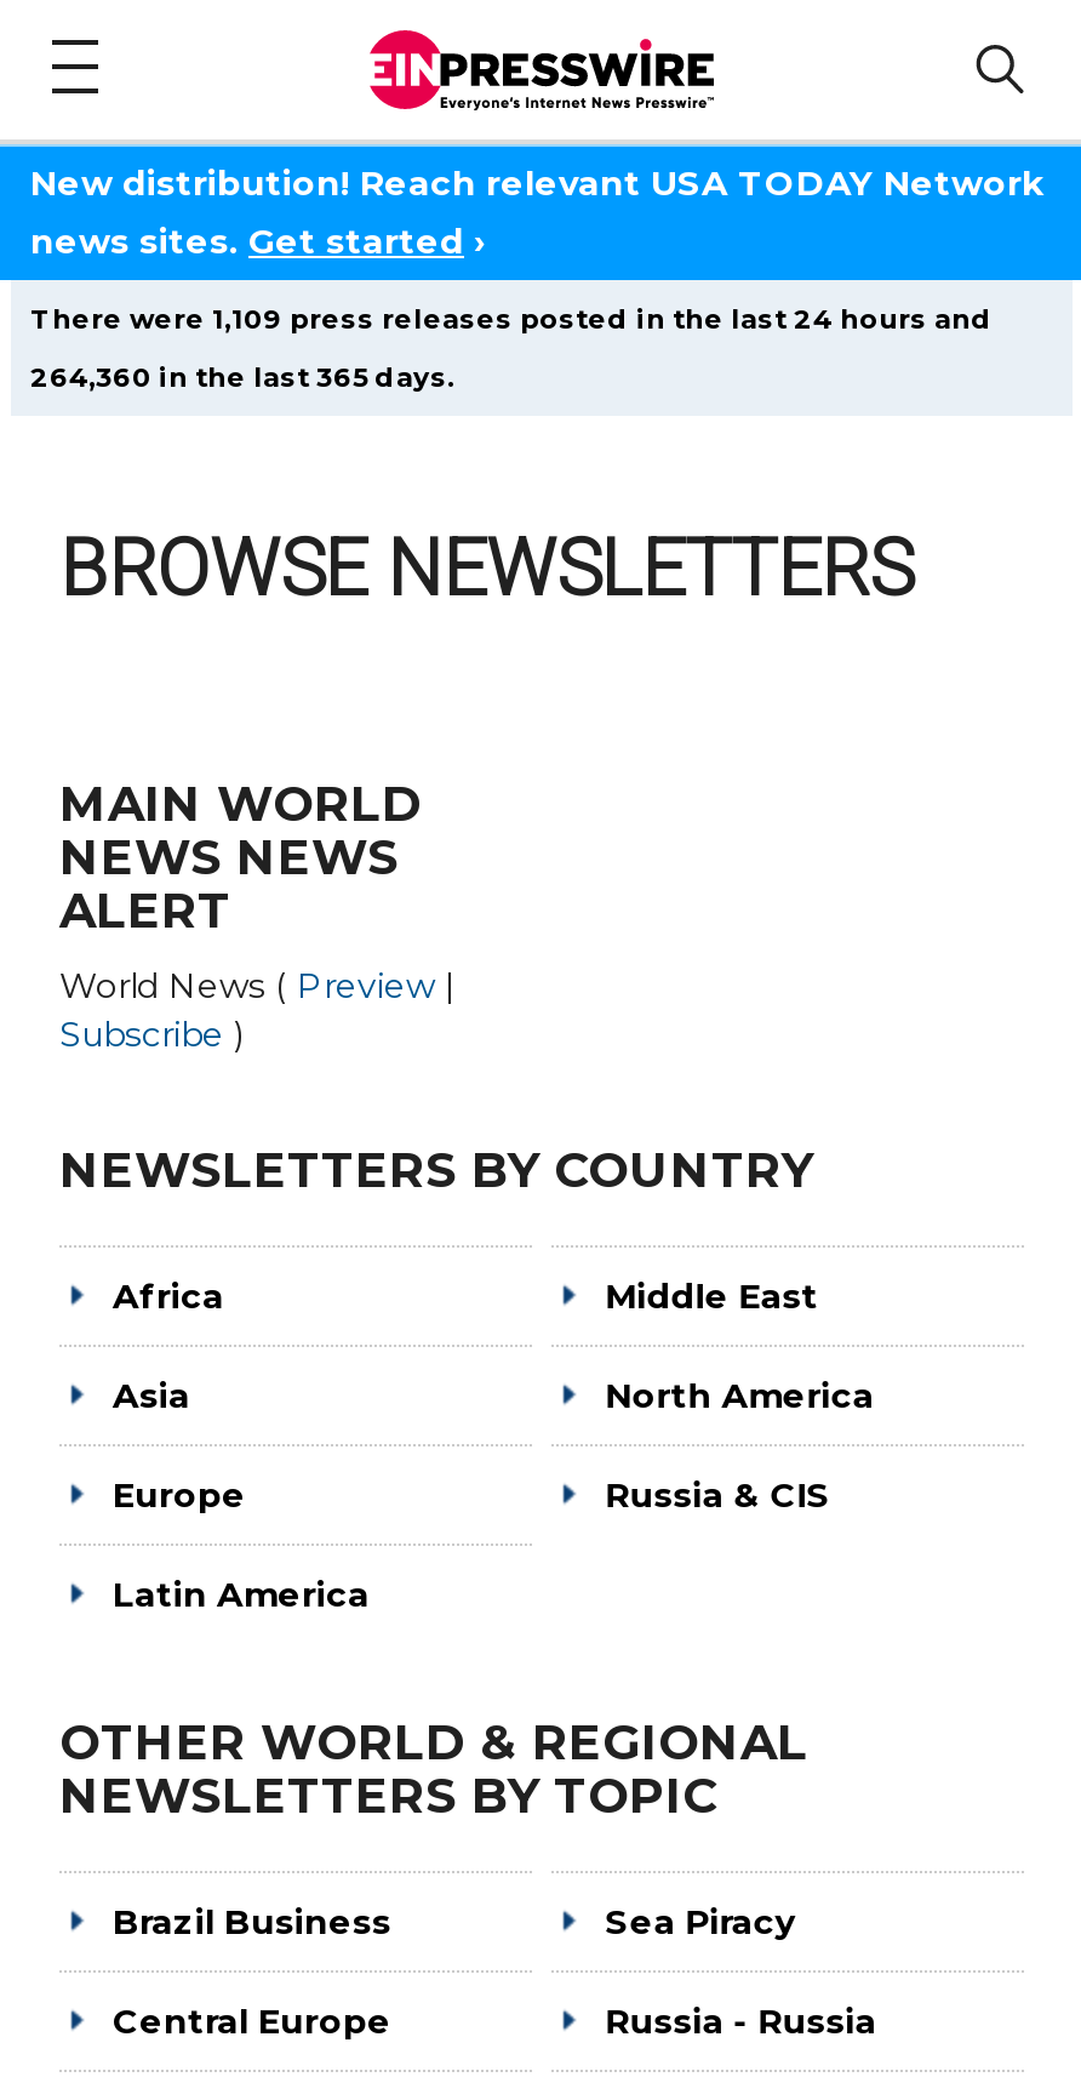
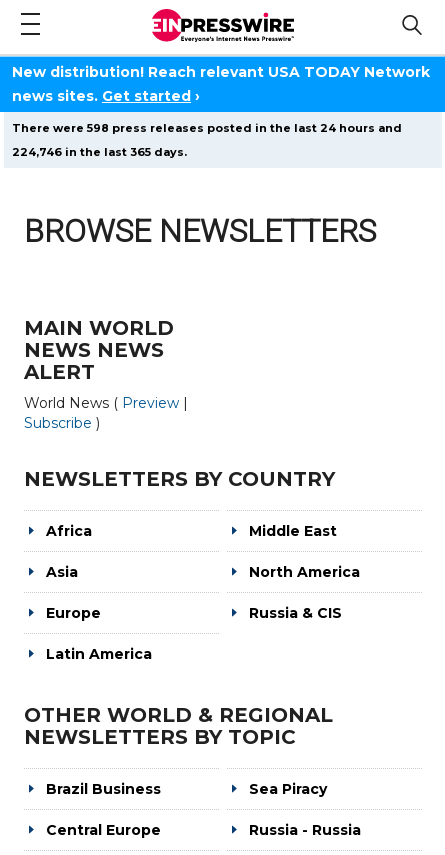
- There were 1,109 press releases posted in the last 24 hours and
+ There were 598 press releases posted in the last 24 hours and

- 264,360 in the last 365 days.
+ 224,746 in the last 365 days.
